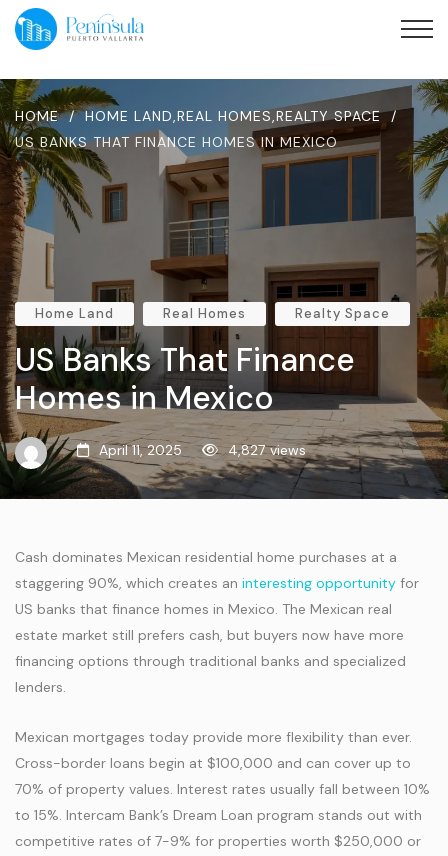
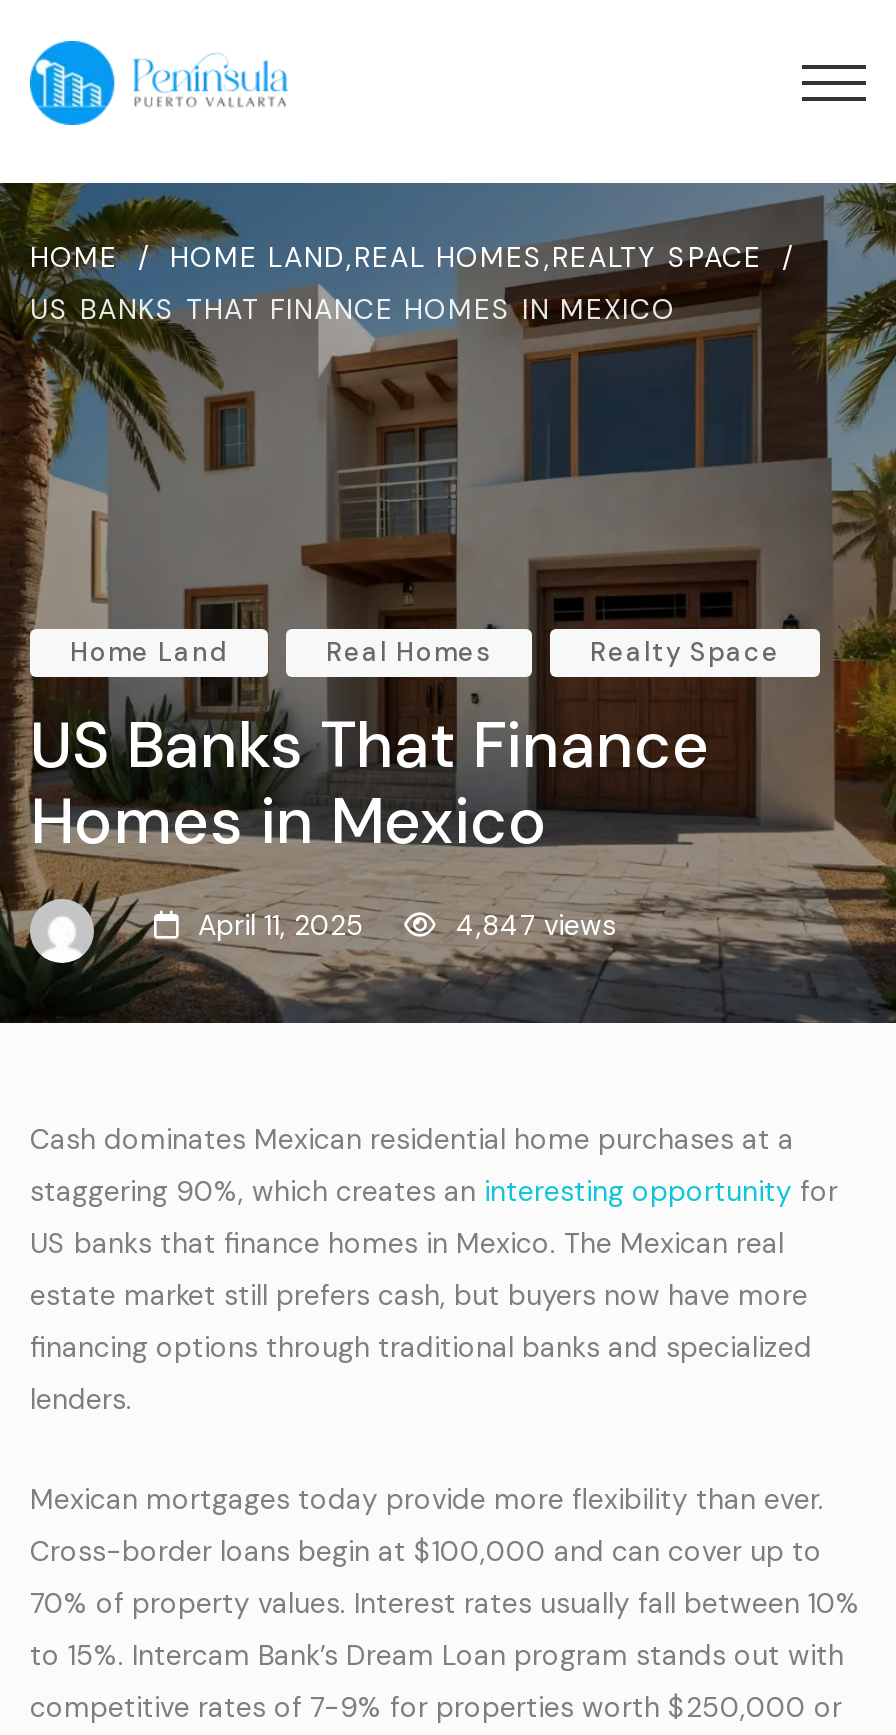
- 4,827 views
+ 4,847 views
